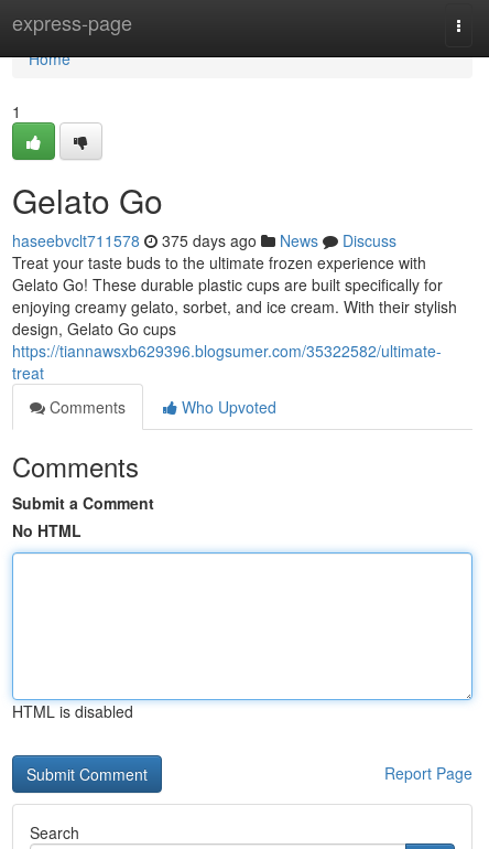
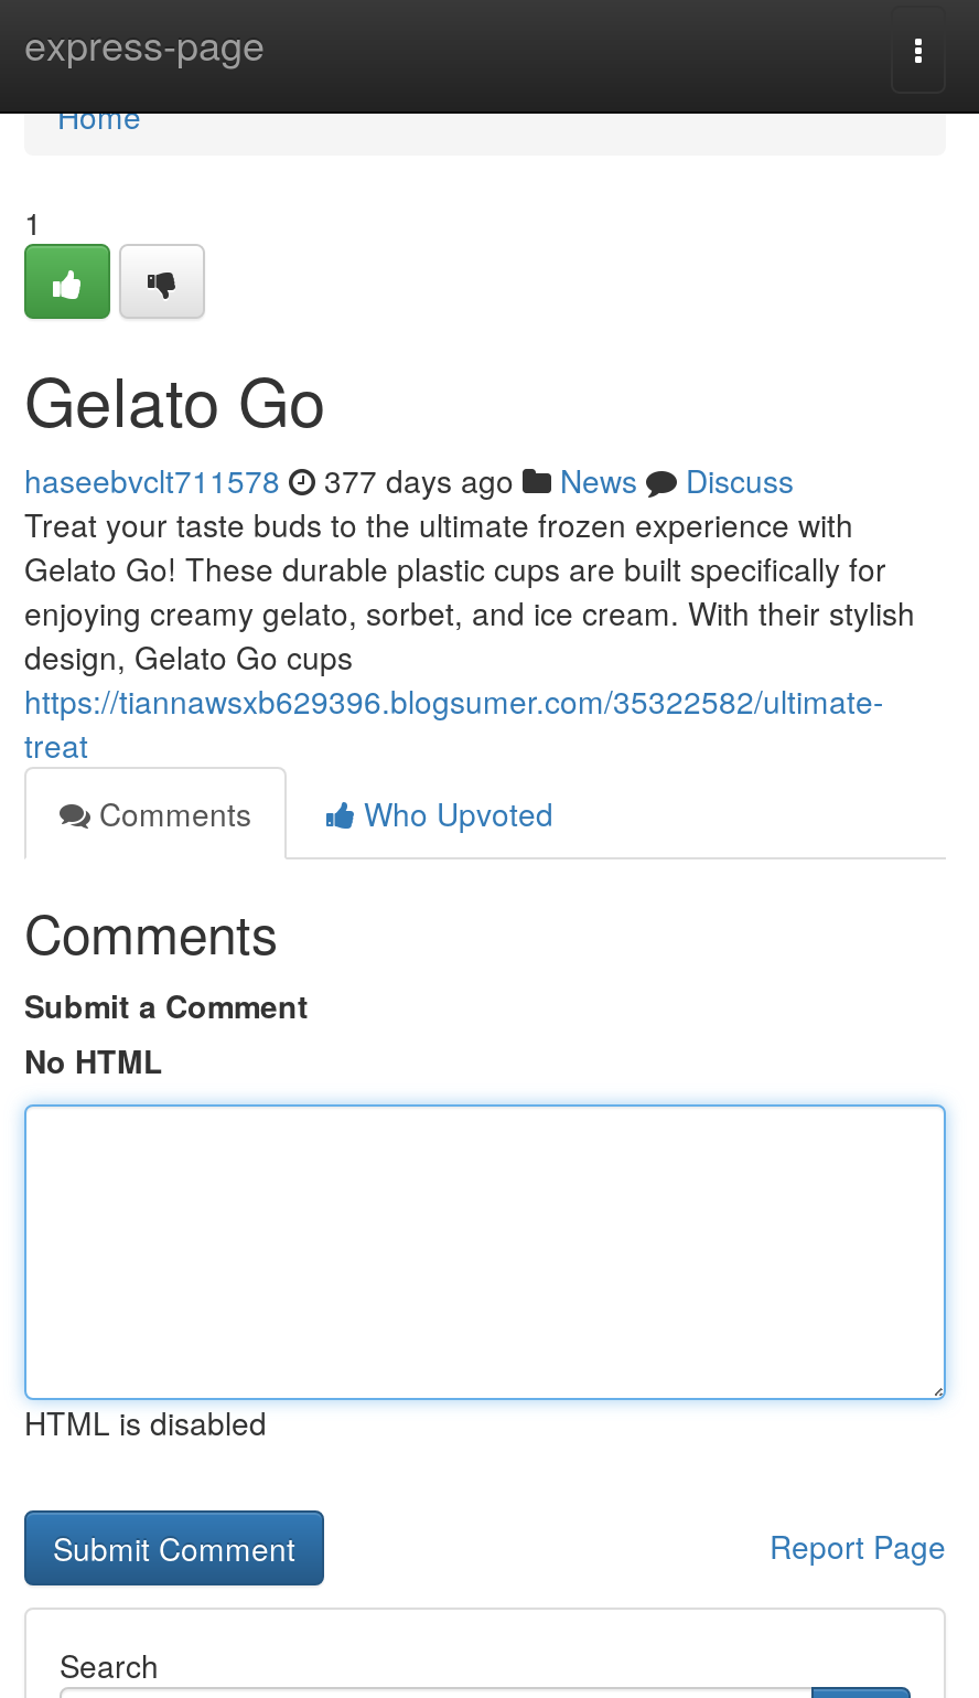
- haseebvclt711578 375 days ago News Discuss
+ haseebvclt711578 377 days ago News Discuss
